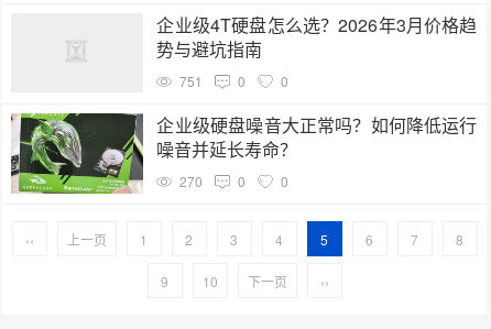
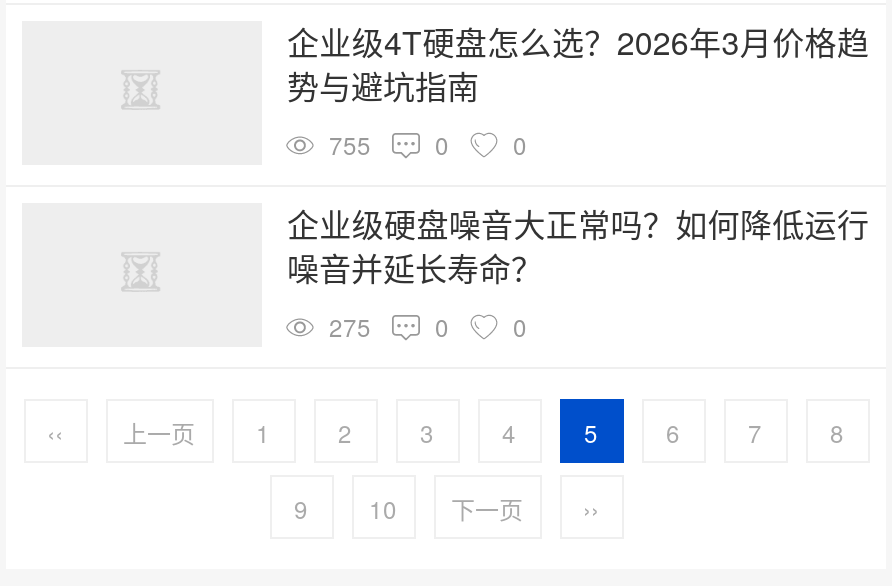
- 751 0 0
+ 755 0 0

- [image]

- 270 0 0
+ 275 0 0
